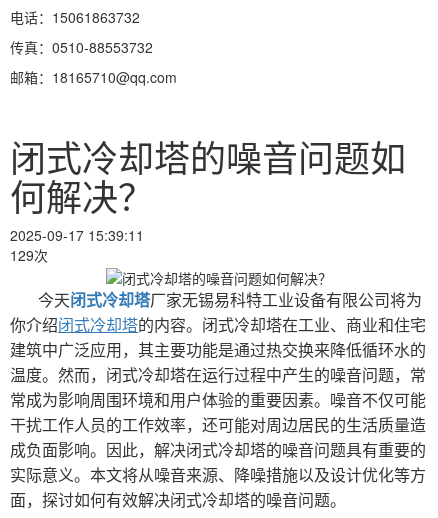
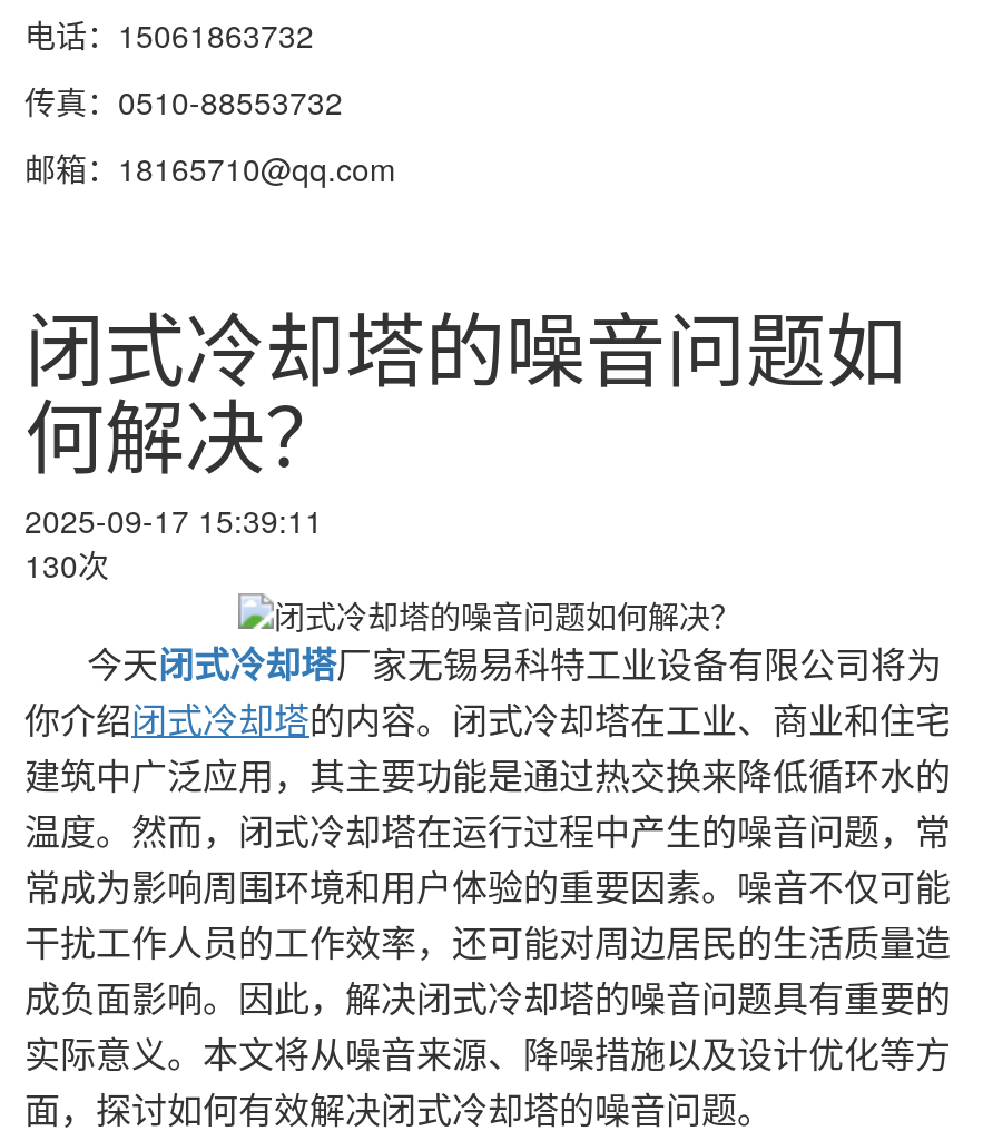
- 129次
+ 130次
